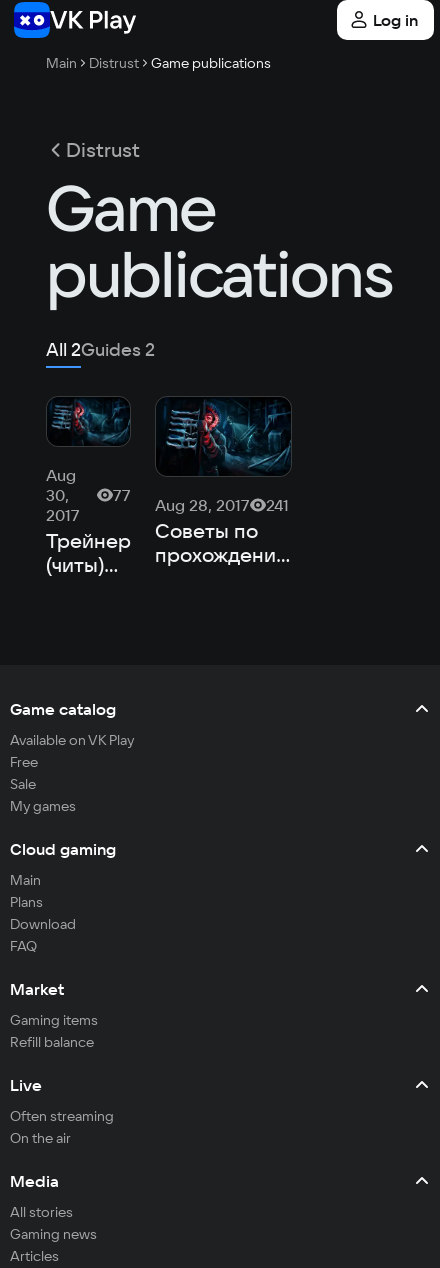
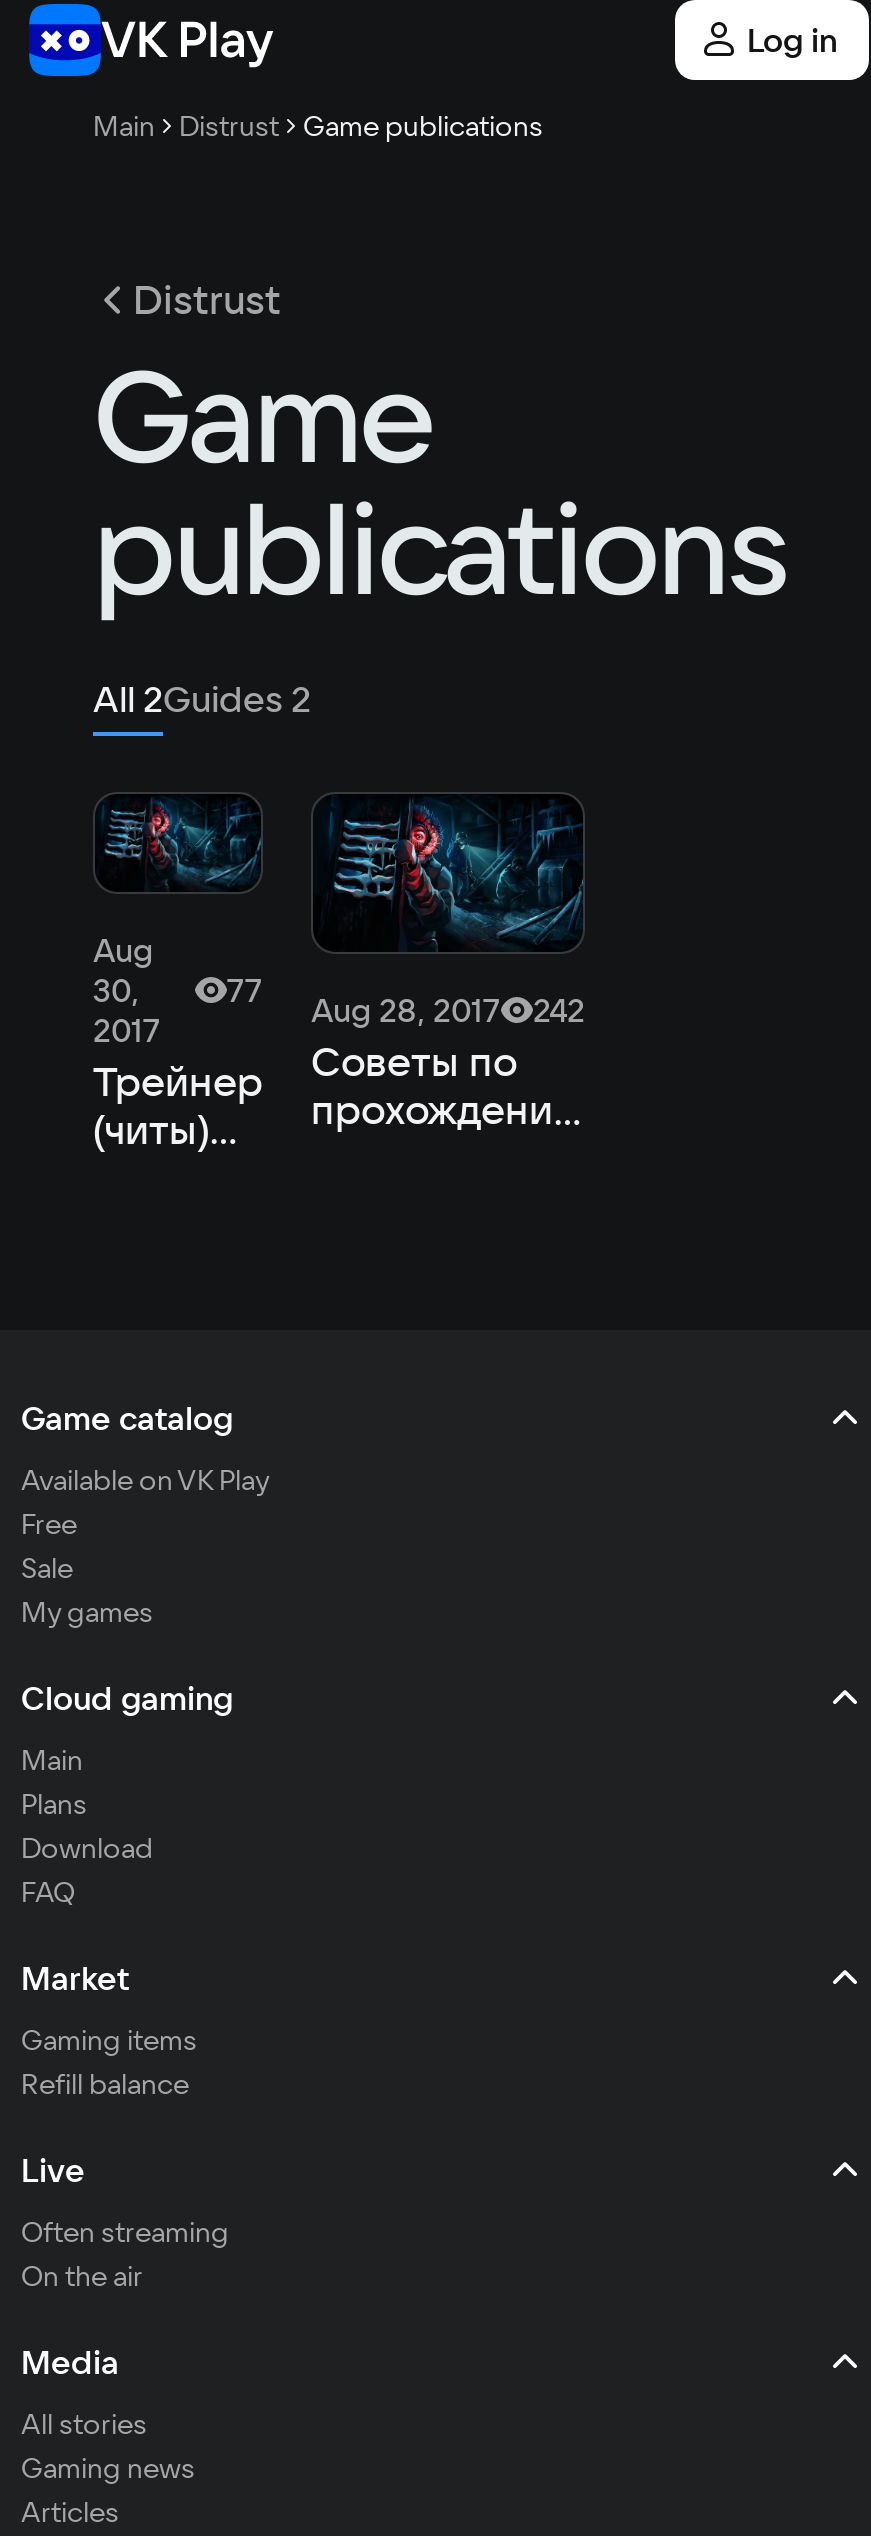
- Aug 28, 2017 241
+ Aug 28, 2017 242
